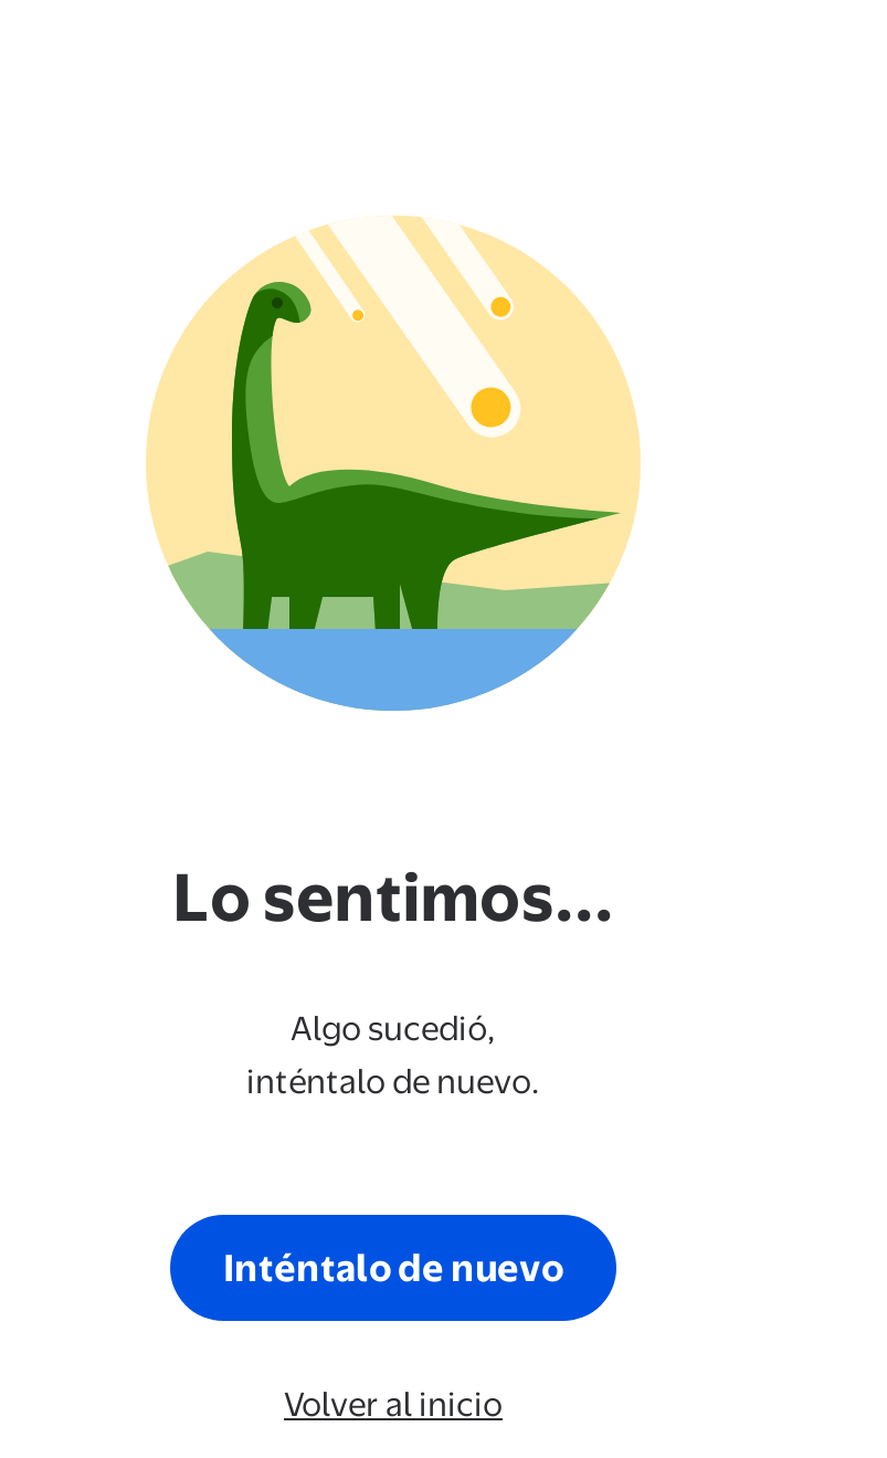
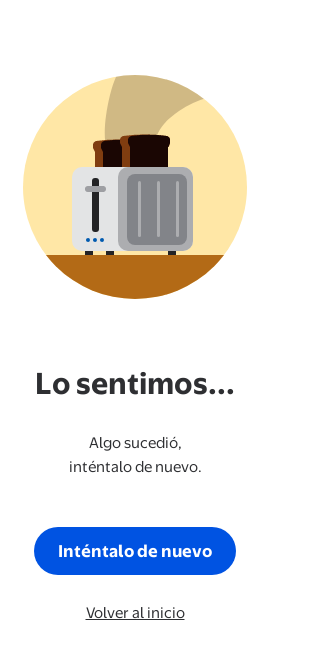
- [image]
+ [image]
